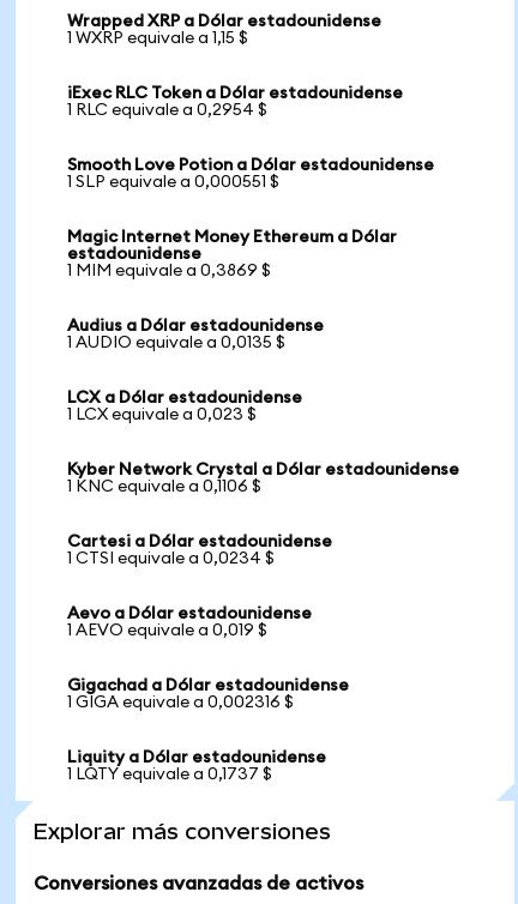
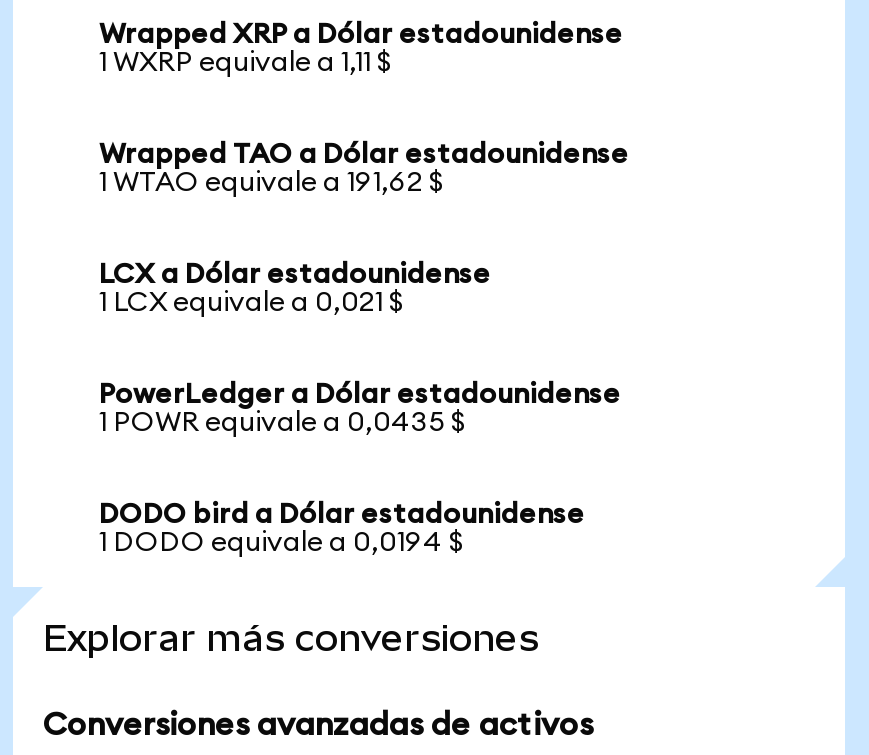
- 1 WXRP equivale a 1,15 $
- iExec RLC Token a Dólar estadounidense
- 1 RLC equivale a 0,2954 $
- Smooth Love Potion a Dólar estadounidense
- 1 SLP equivale a 0,000551 $
- Magic Internet Money Ethereum a Dólar
- estadounidense
- 1 MIM equivale a 0,3869 $
- Audius a Dólar estadounidense
- 1 AUDIO equivale a 0,0135 $
+ 1 WXRP equivale a 1,11 $
+ Wrapped TAO a Dólar estadounidense
+ 1 WTAO equivale a 191,62 $

- 1 LCX equivale a 0,023 $
- Kyber Network Crystal a Dólar estadounidense
- 1 KNC equivale a 0,1106 $
- Cartesi a Dólar estadounidense
- 1 CTSI equivale a 0,0234 $
- Aevo a Dólar estadounidense
- 1 AEVO equivale a 0,019 $
- Gigachad a Dólar estadounidense
- 1 GIGA equivale a 0,002316 $
- Liquity a Dólar estadounidense
- 1 LQTY equivale a 0,1737 $
+ 1 LCX equivale a 0,021 $
+ PowerLedger a Dólar estadounidense
+ 1 POWR equivale a 0,0435 $
+ DODO bird a Dólar estadounidense
+ 1 DODO equivale a 0,0194 $
